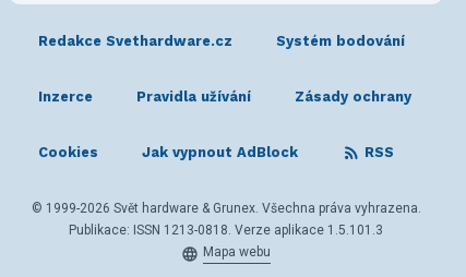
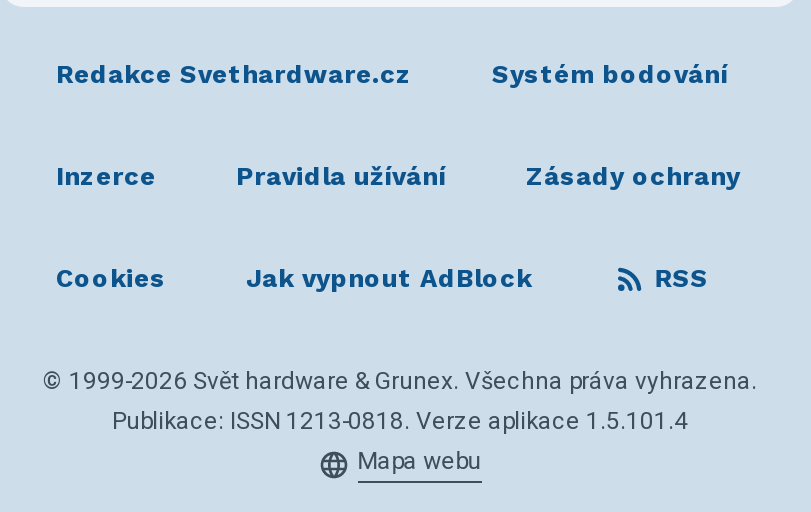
- Publikace: ISSN 1213-0818. Verze aplikace 1.5.101.3
+ Publikace: ISSN 1213-0818. Verze aplikace 1.5.101.4
